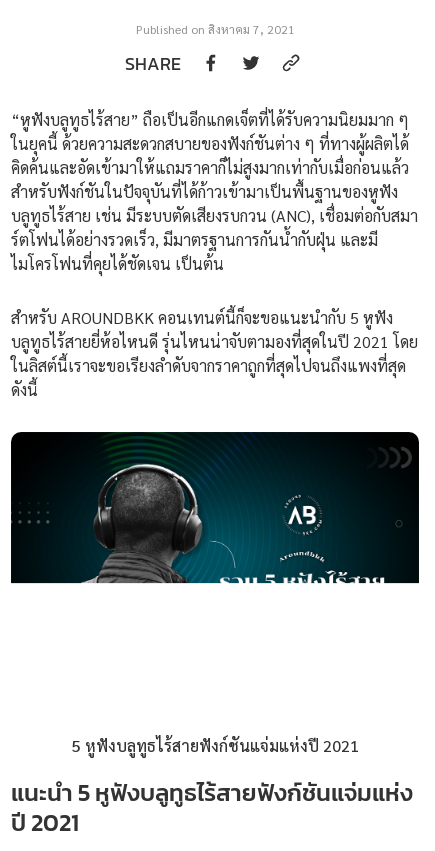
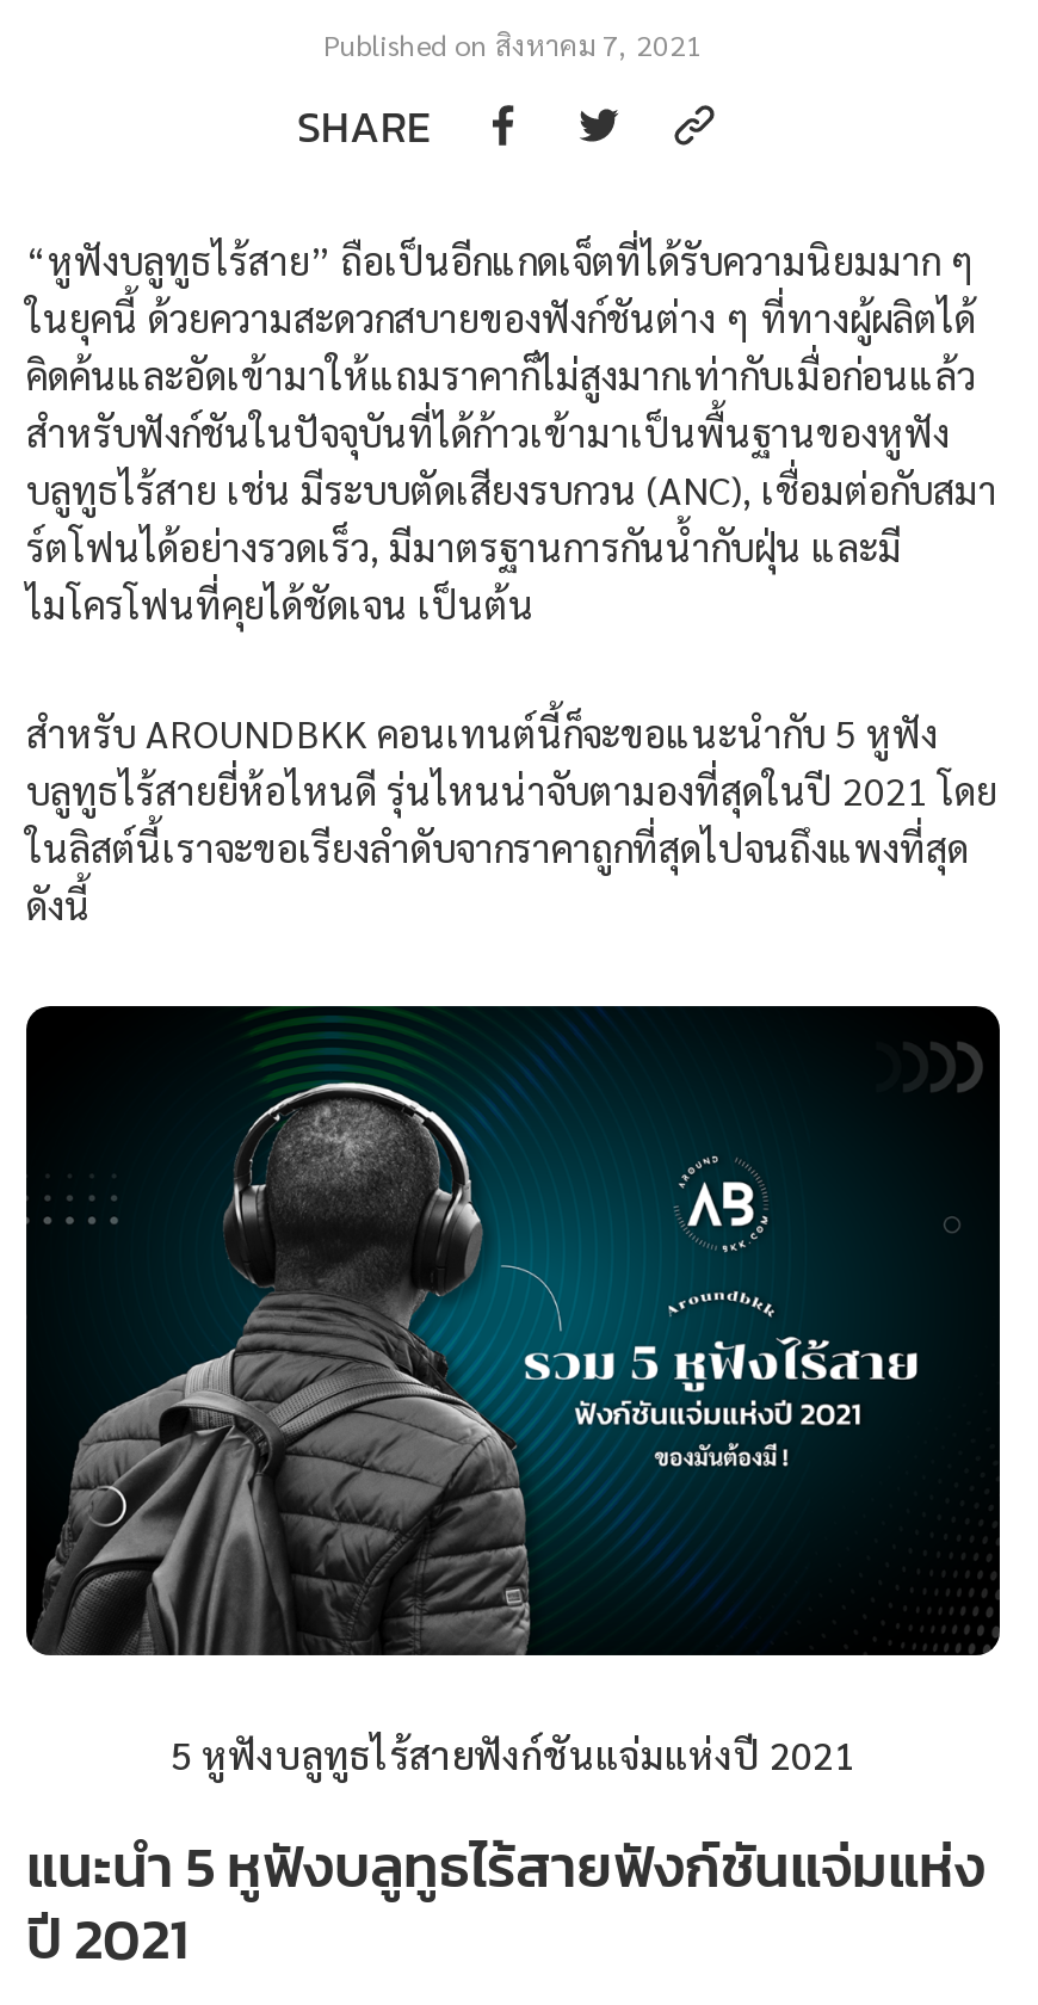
+ [image]
